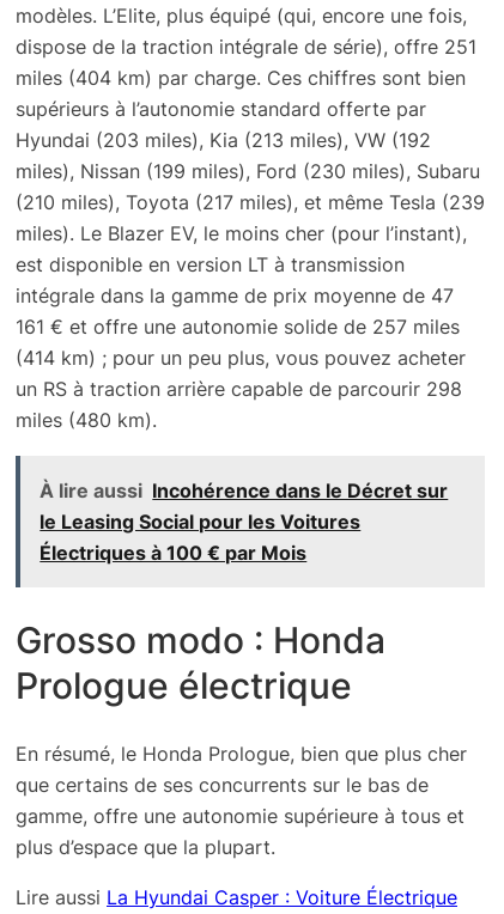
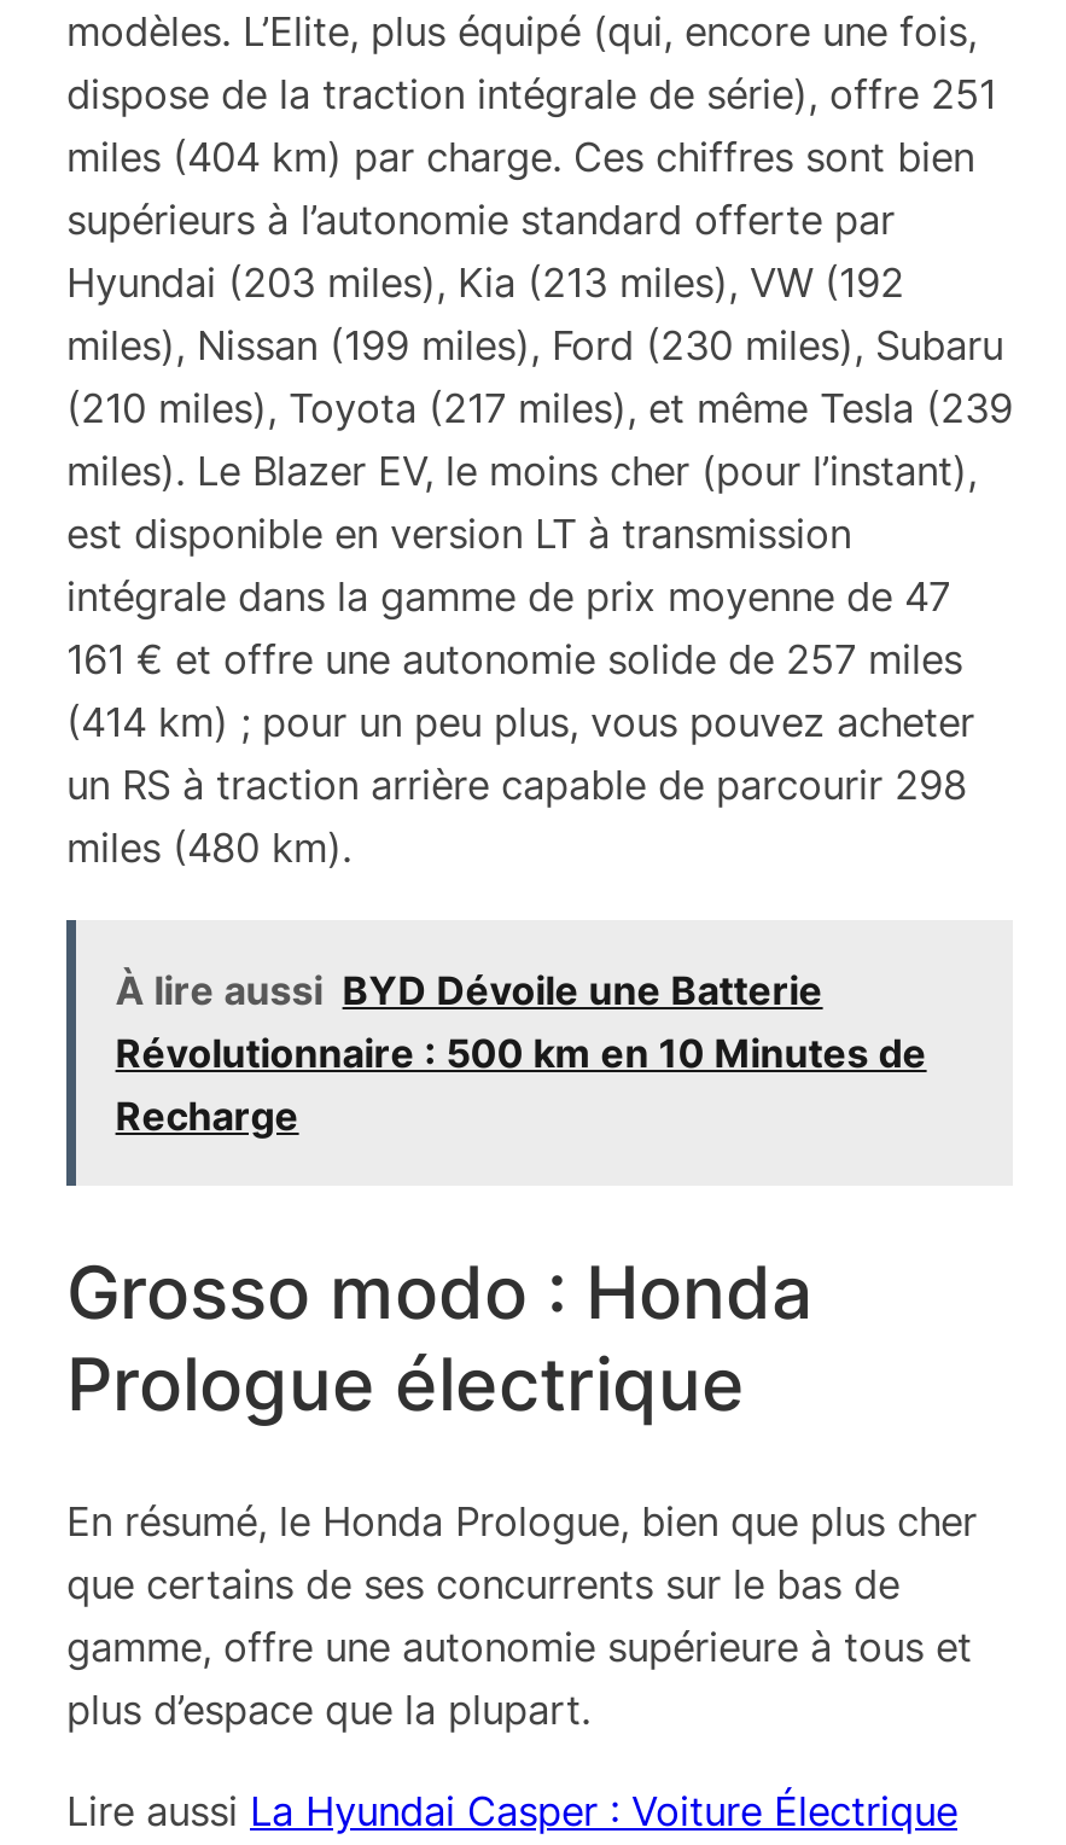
- À lire aussi Incohérence dans le Décret sur
- le Leasing Social pour les Voitures
- Électriques à 100 € par Mois
+ À lire aussi BYD Dévoile une Batterie
+ Révolutionnaire : 500 km en 10 Minutes de
+ Recharge
